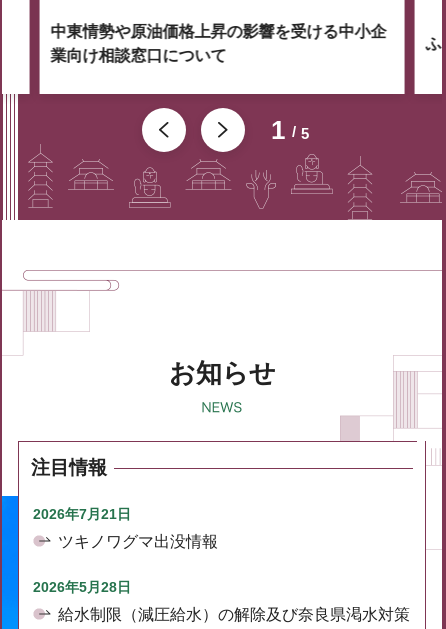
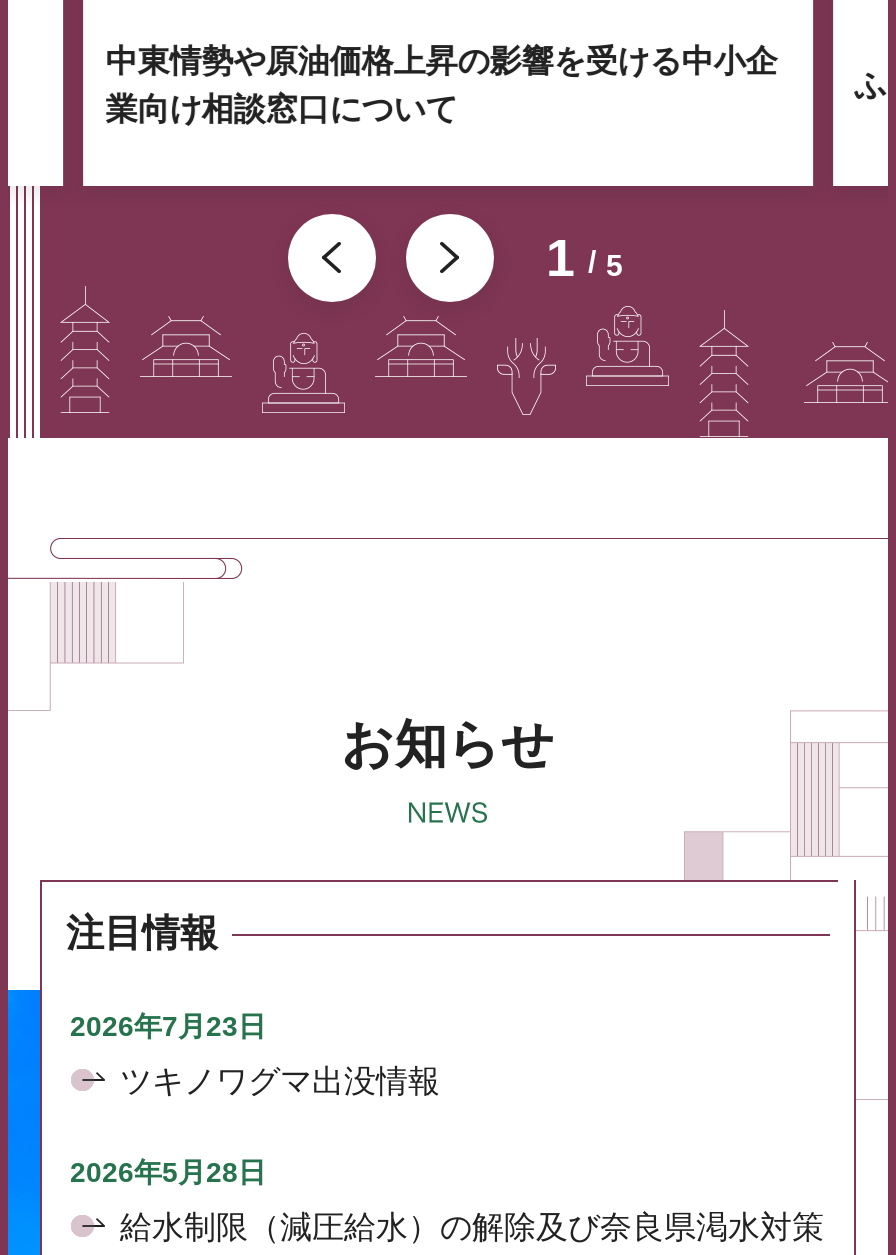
- 2026年7月21日
+ 2026年7月23日
